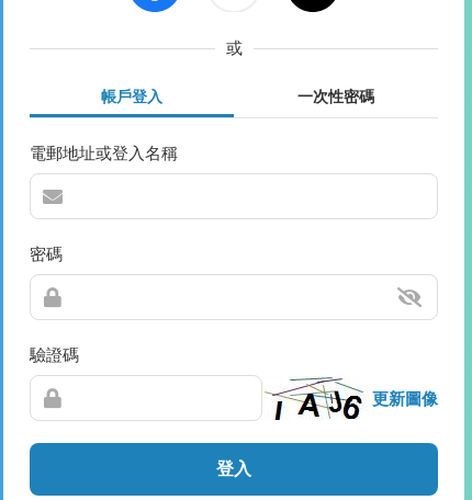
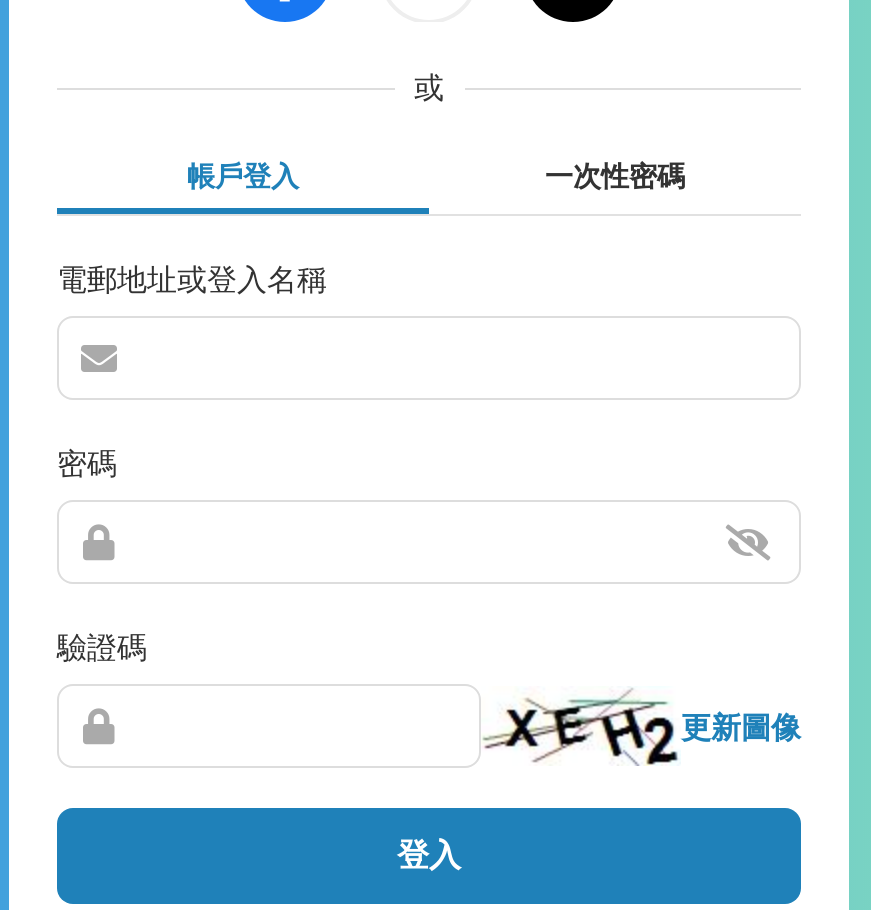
- [image]
+ [image]
